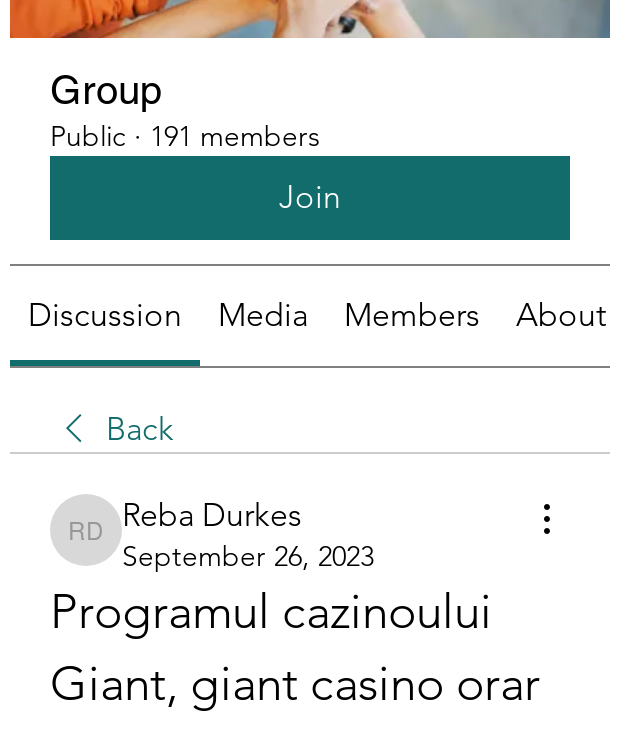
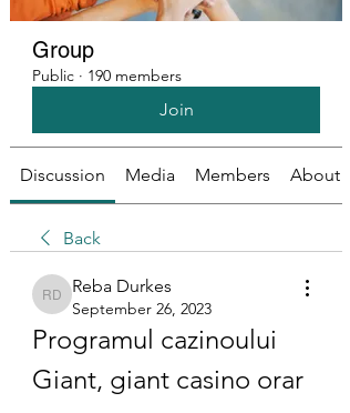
- Public · 191 members
+ Public · 190 members
